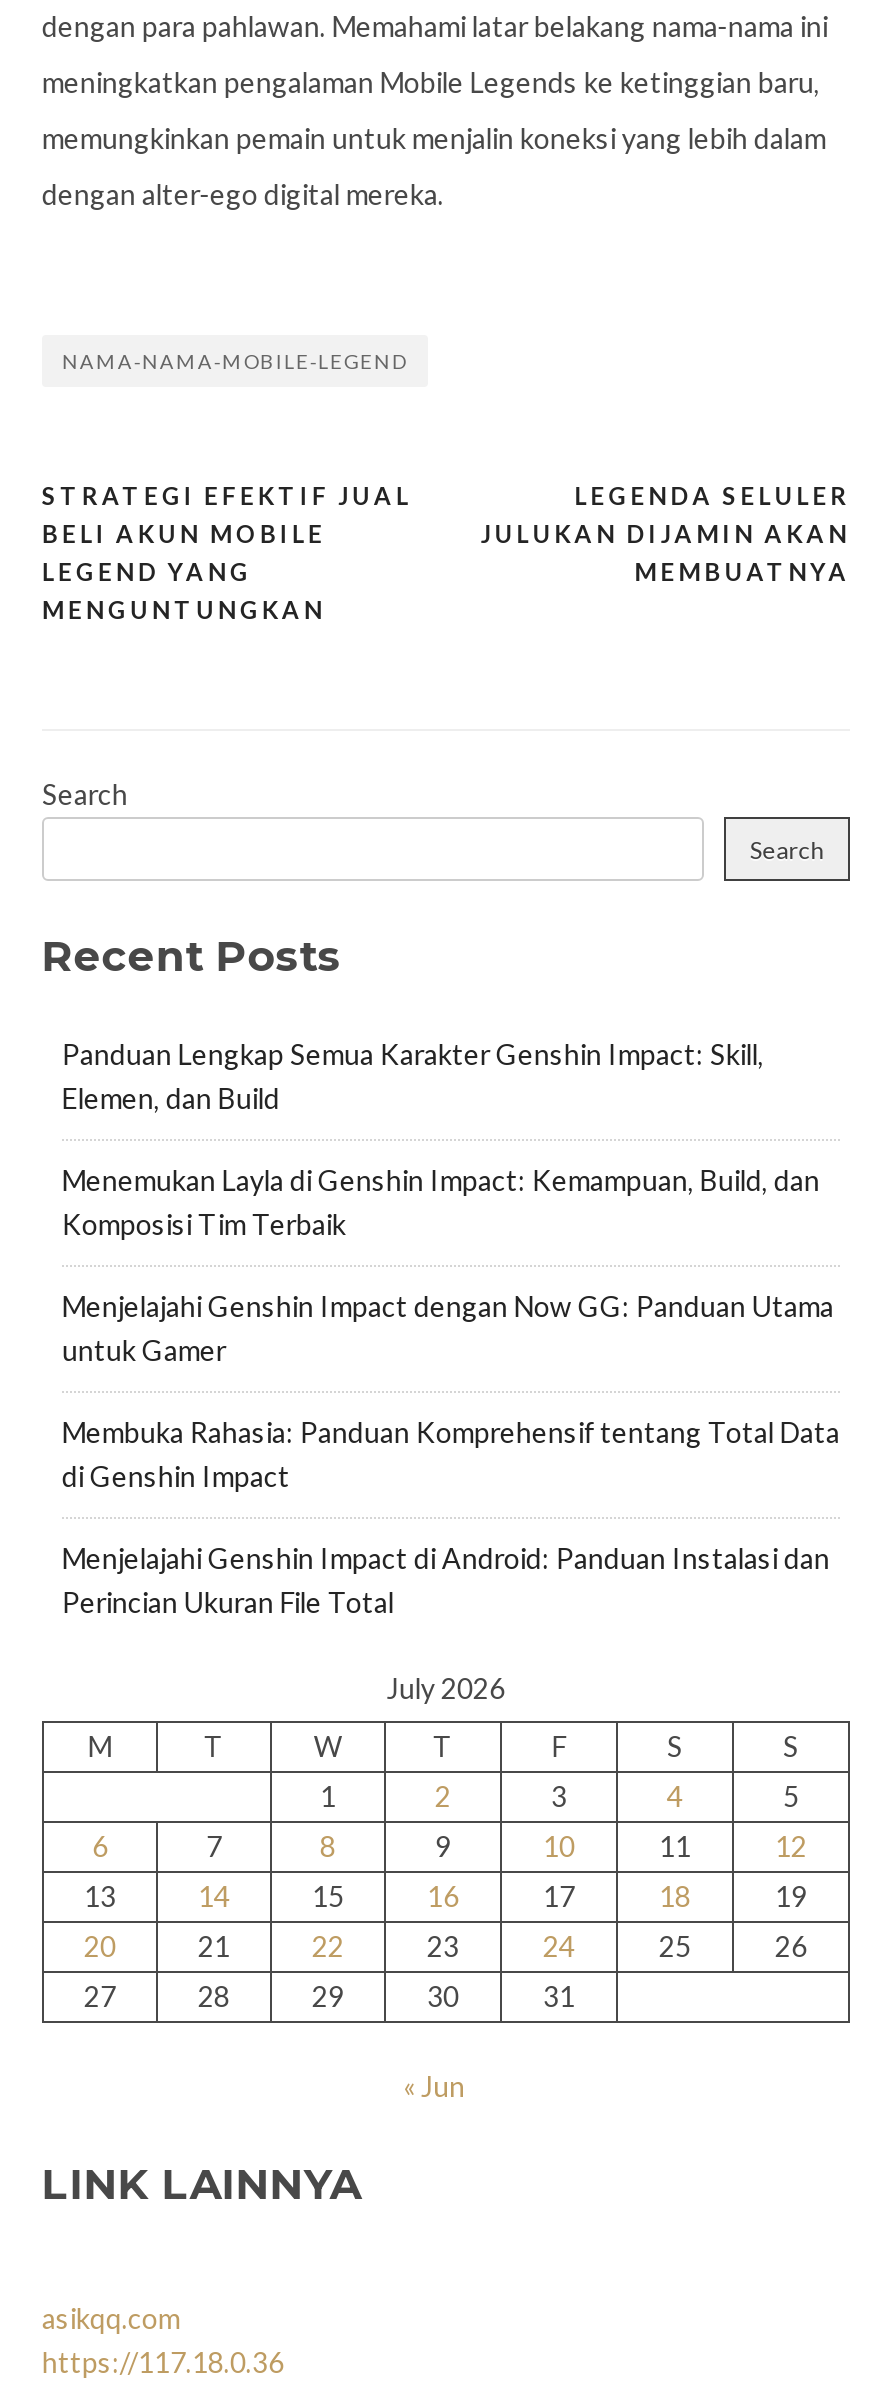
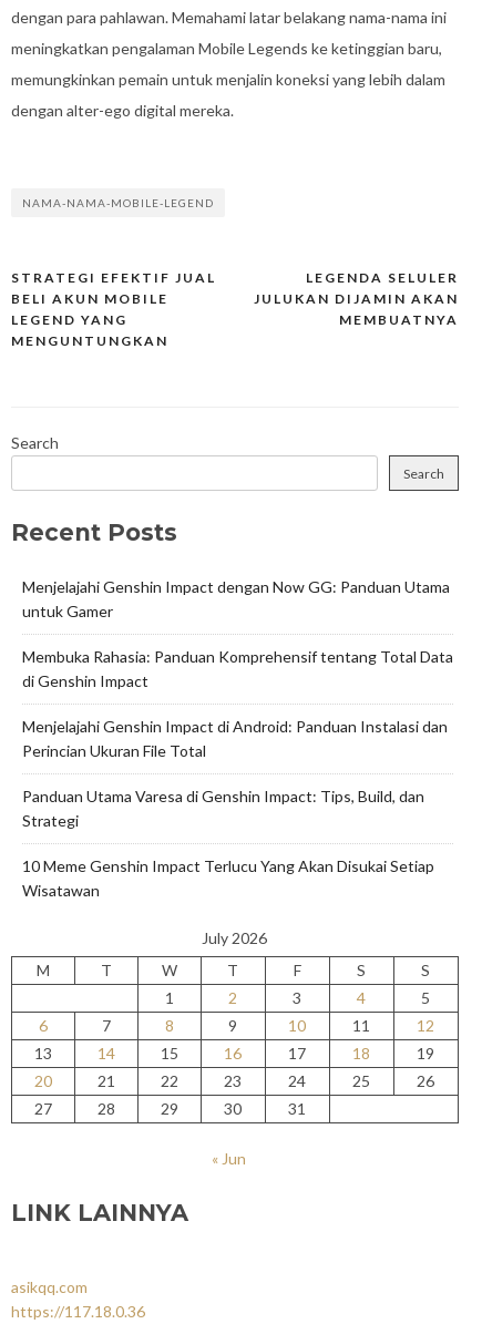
- Panduan Lengkap Semua Karakter Genshin Impact: Skill,
- Elemen, dan Build
- Menemukan Layla di Genshin Impact: Kemampuan, Build, dan
- Komposisi Tim Terbaik

moved up: Menjelajahi Genshin Impact dengan Now GG: Panduan Utama | untuk Gamer | Membuka Rahasia: Panduan Komprehensif tentang Total Data | di Genshin Impact | Menjelajahi Genshin Impact di Android: Panduan Instalasi dan | Perincian Ukuran File Total

+ Panduan Utama Varesa di Genshin Impact: Tips, Build, dan
+ Strategi
+ 10 Meme Genshin Impact Terlucu Yang Akan Disukai Setiap
+ Wisatawan
